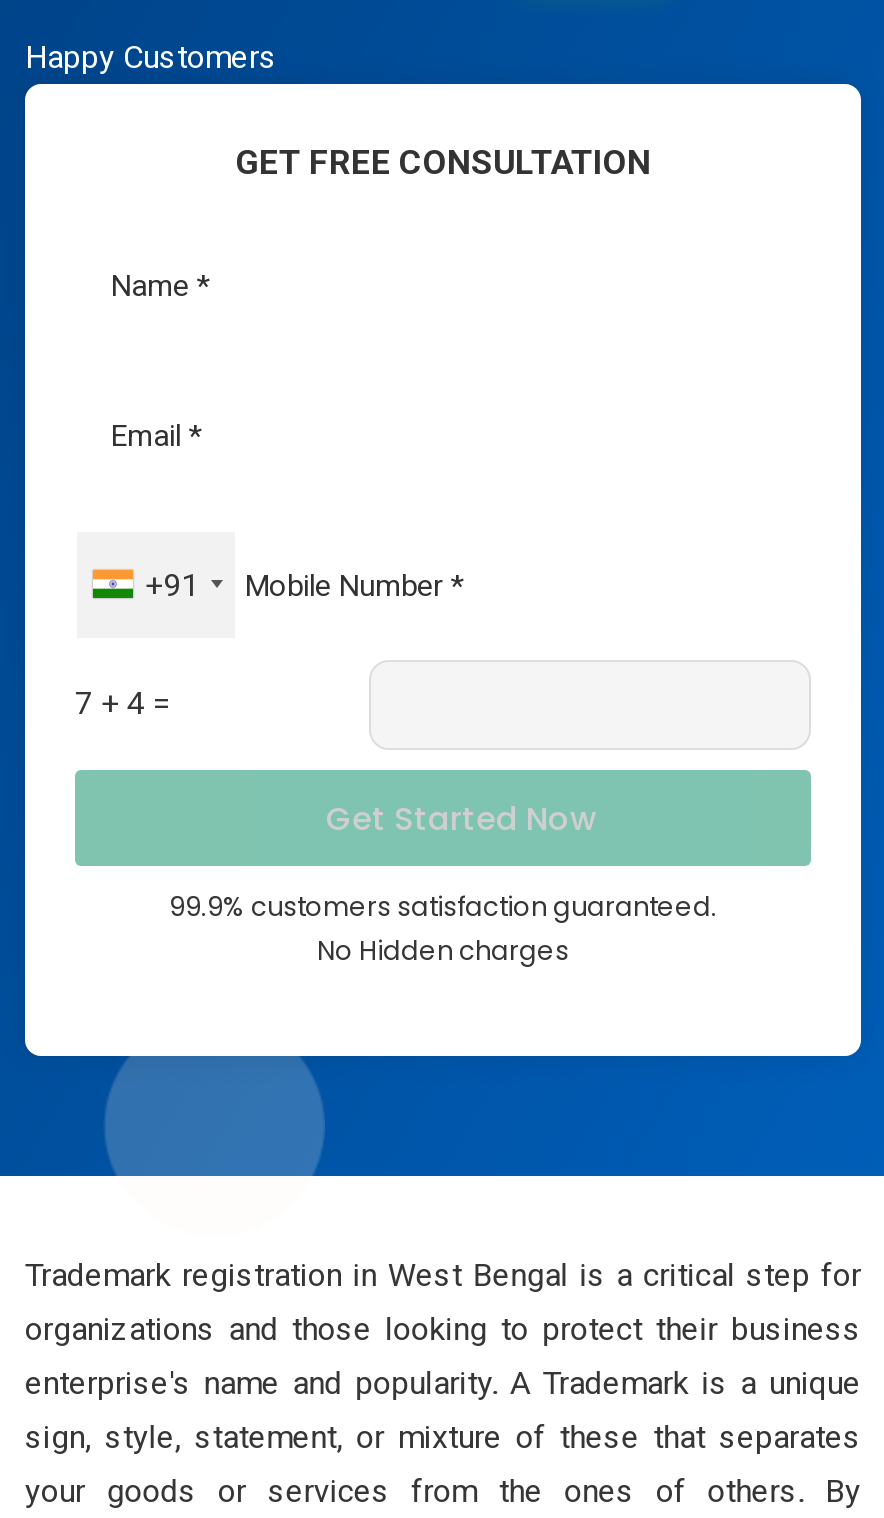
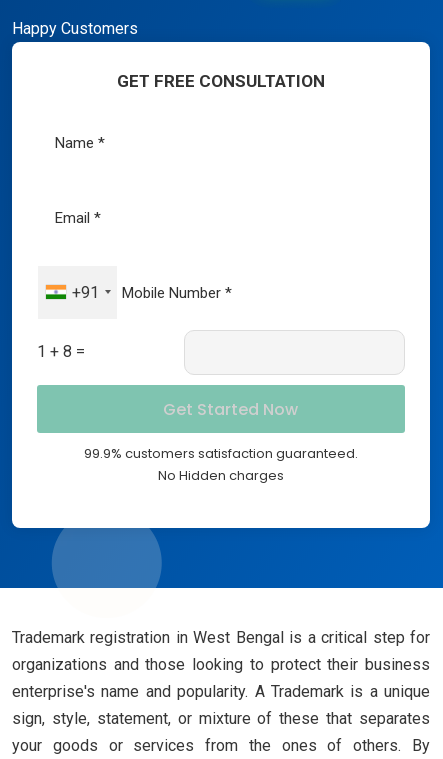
- 7 + 4 =
+ 1 + 8 =
